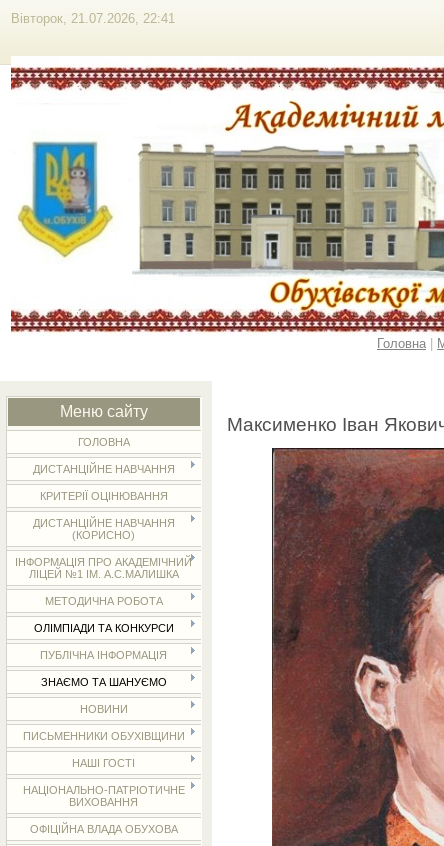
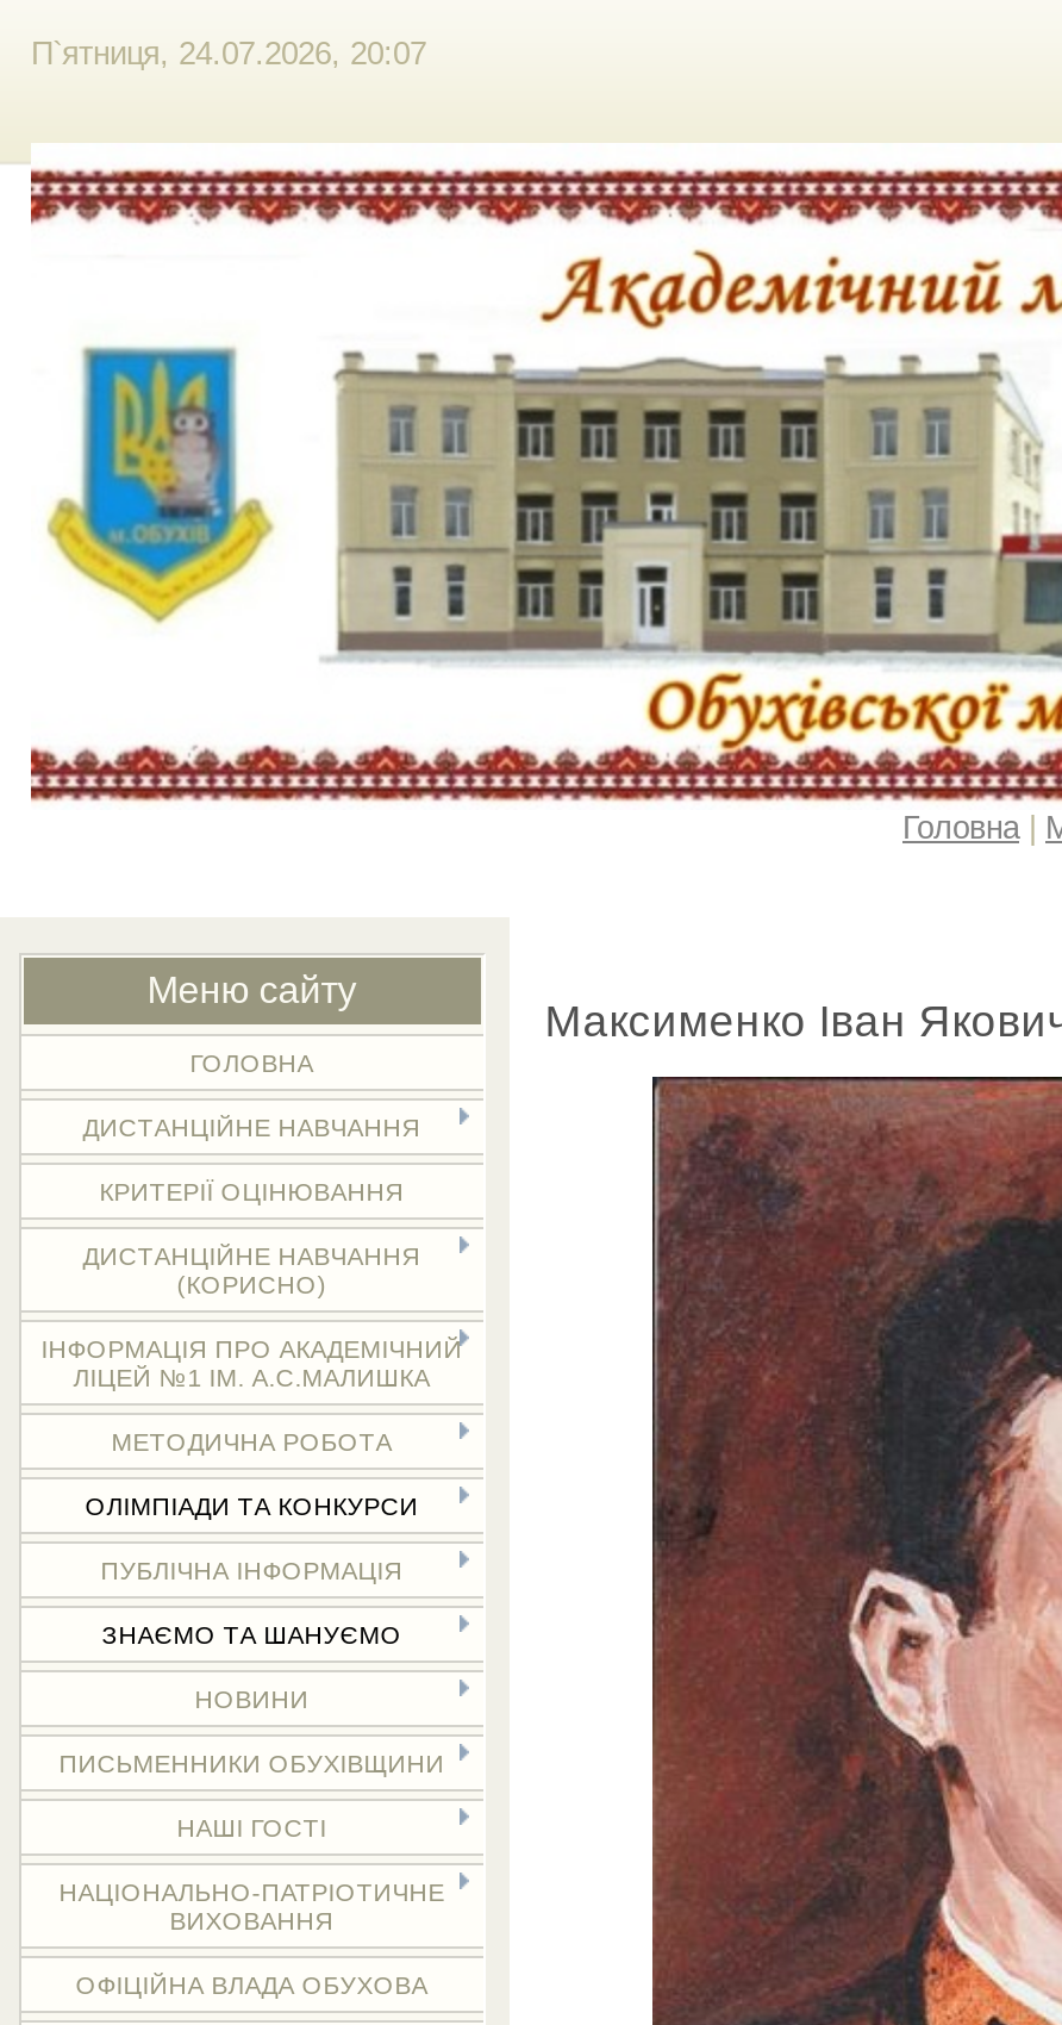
- Вівторок, 21.07.2026, 22:41
+ П`ятниця, 24.07.2026, 20:07
